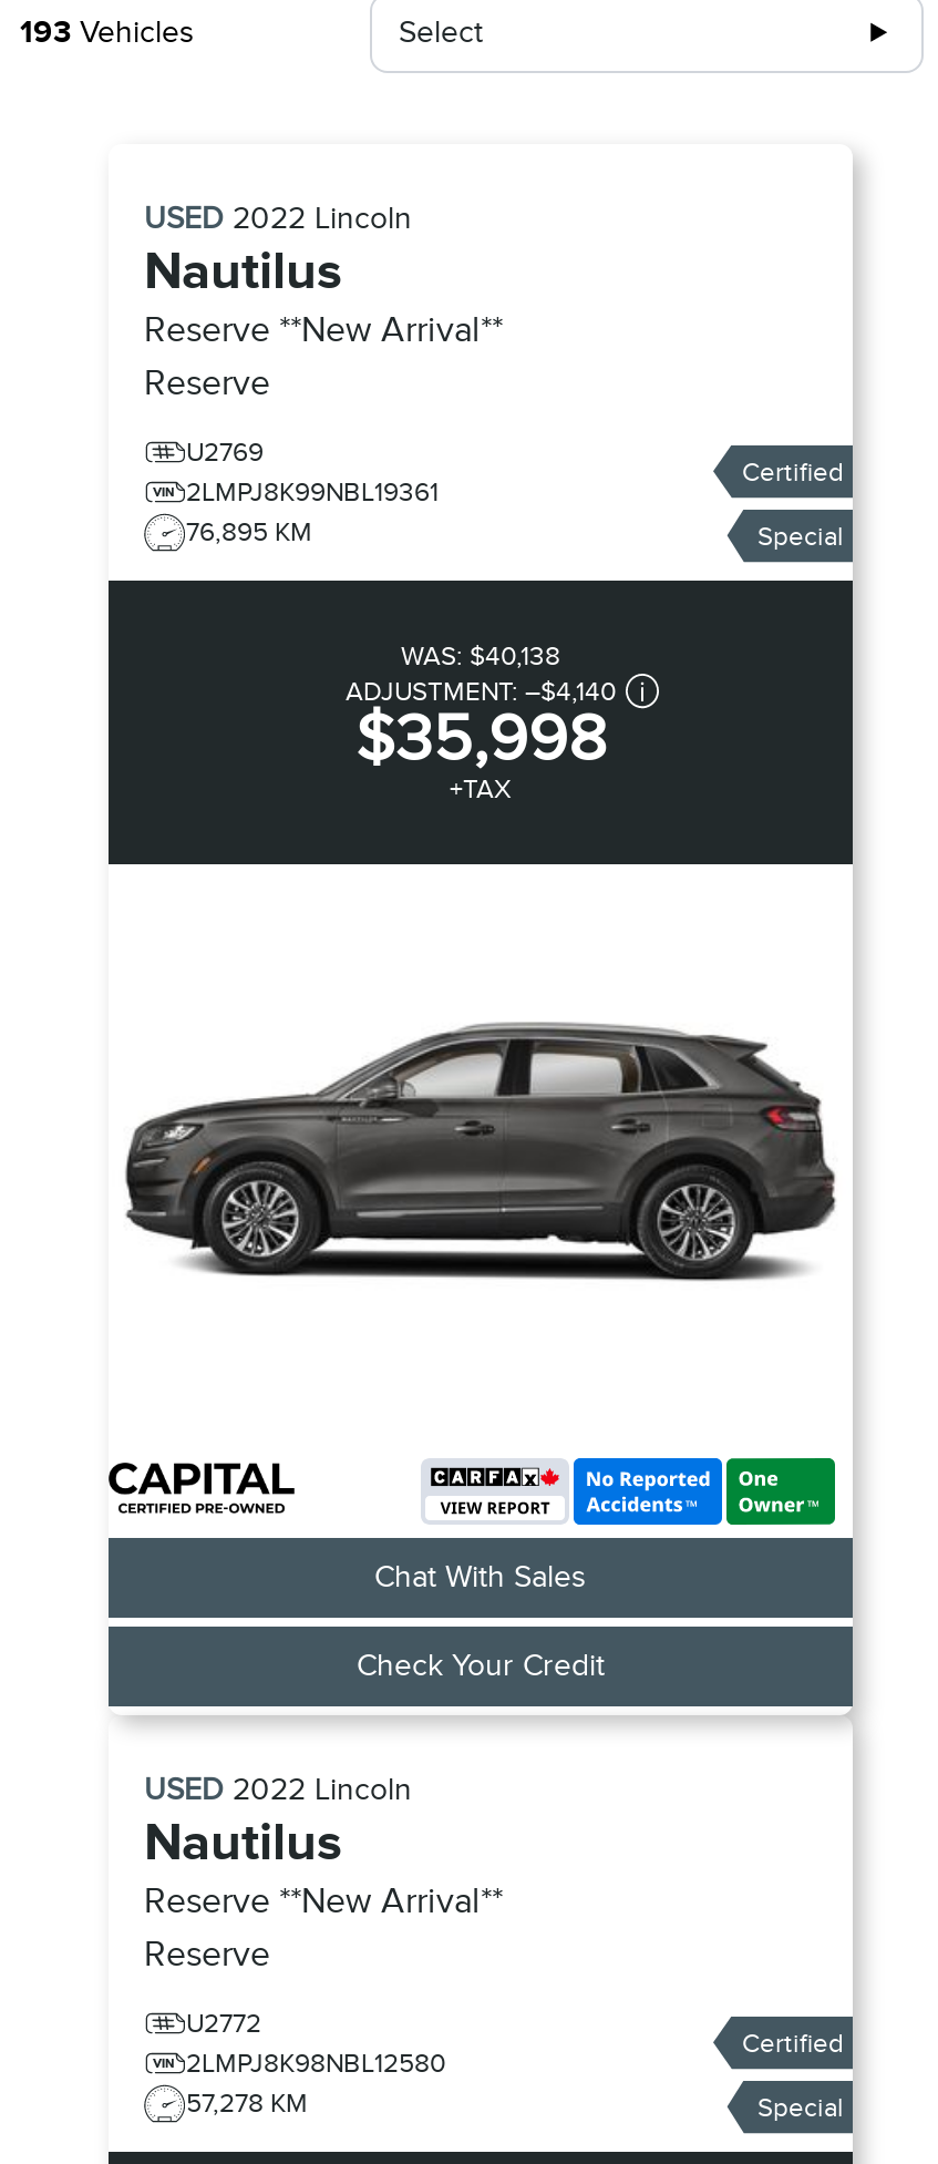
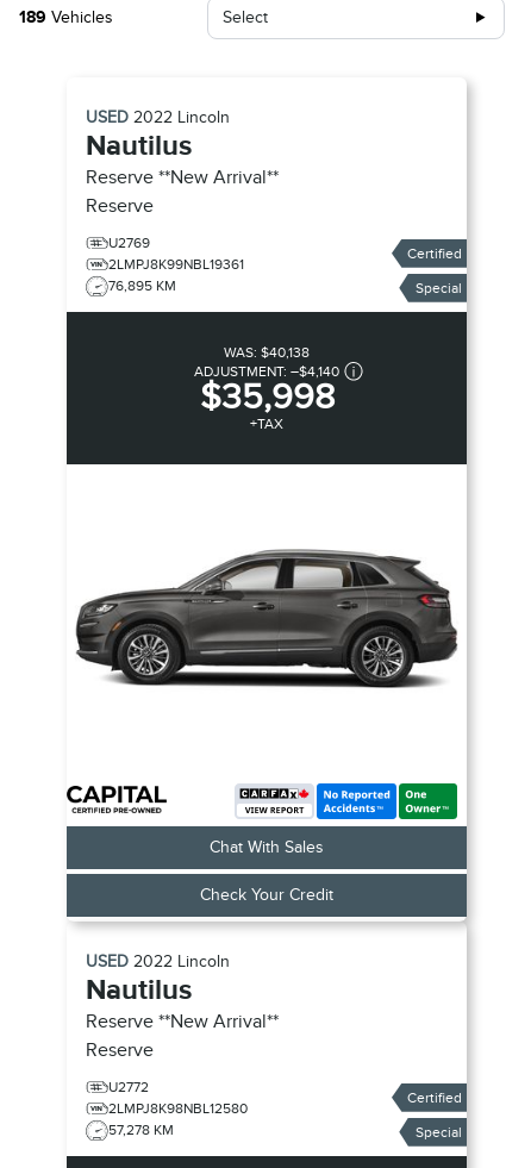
- 193 Vehicles
+ 189 Vehicles
